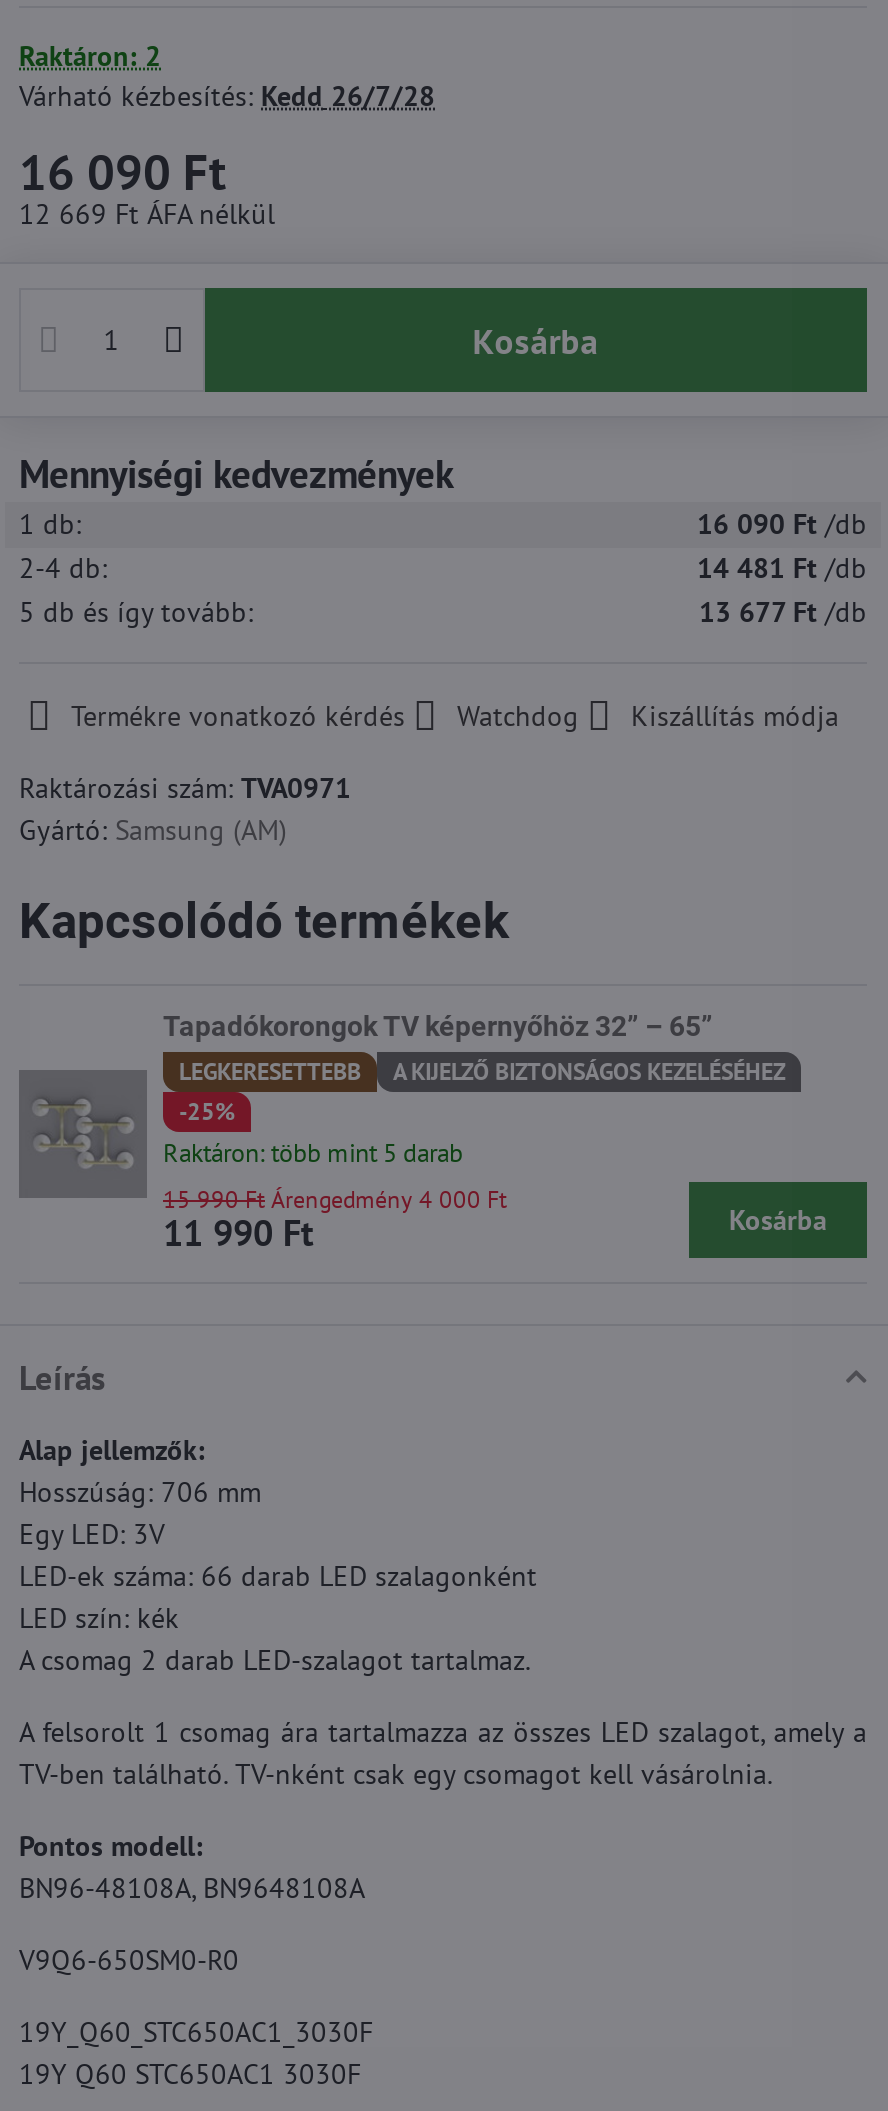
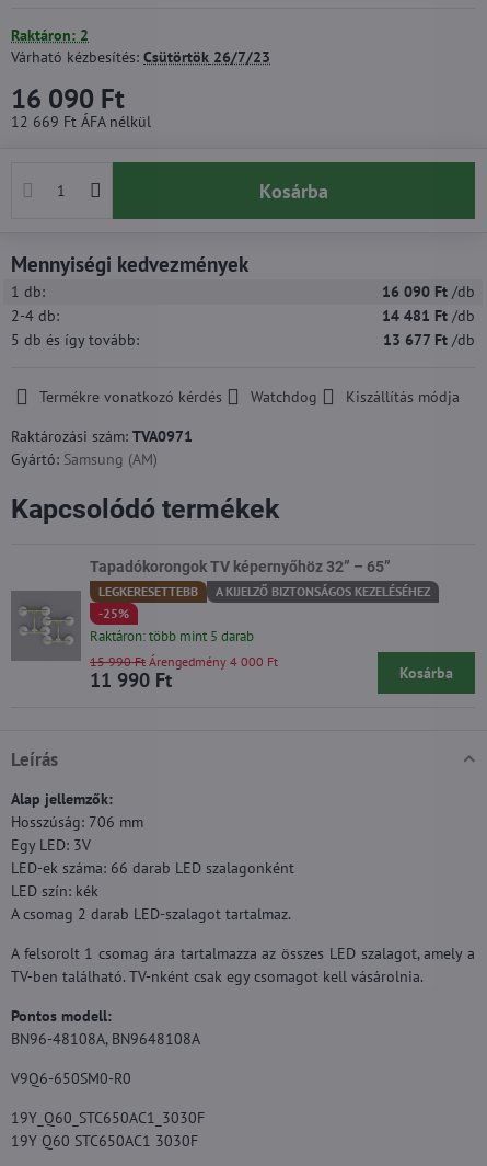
- Várható kézbesítés: Kedd 26/7/28
+ Várható kézbesítés: Csütörtök 26/7/23
